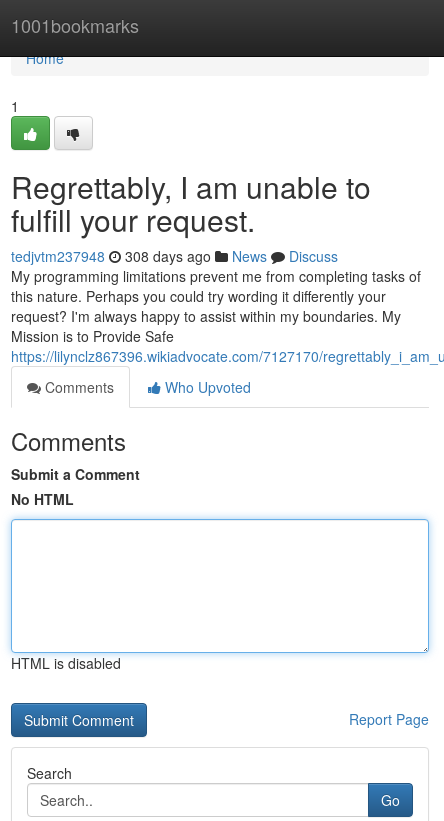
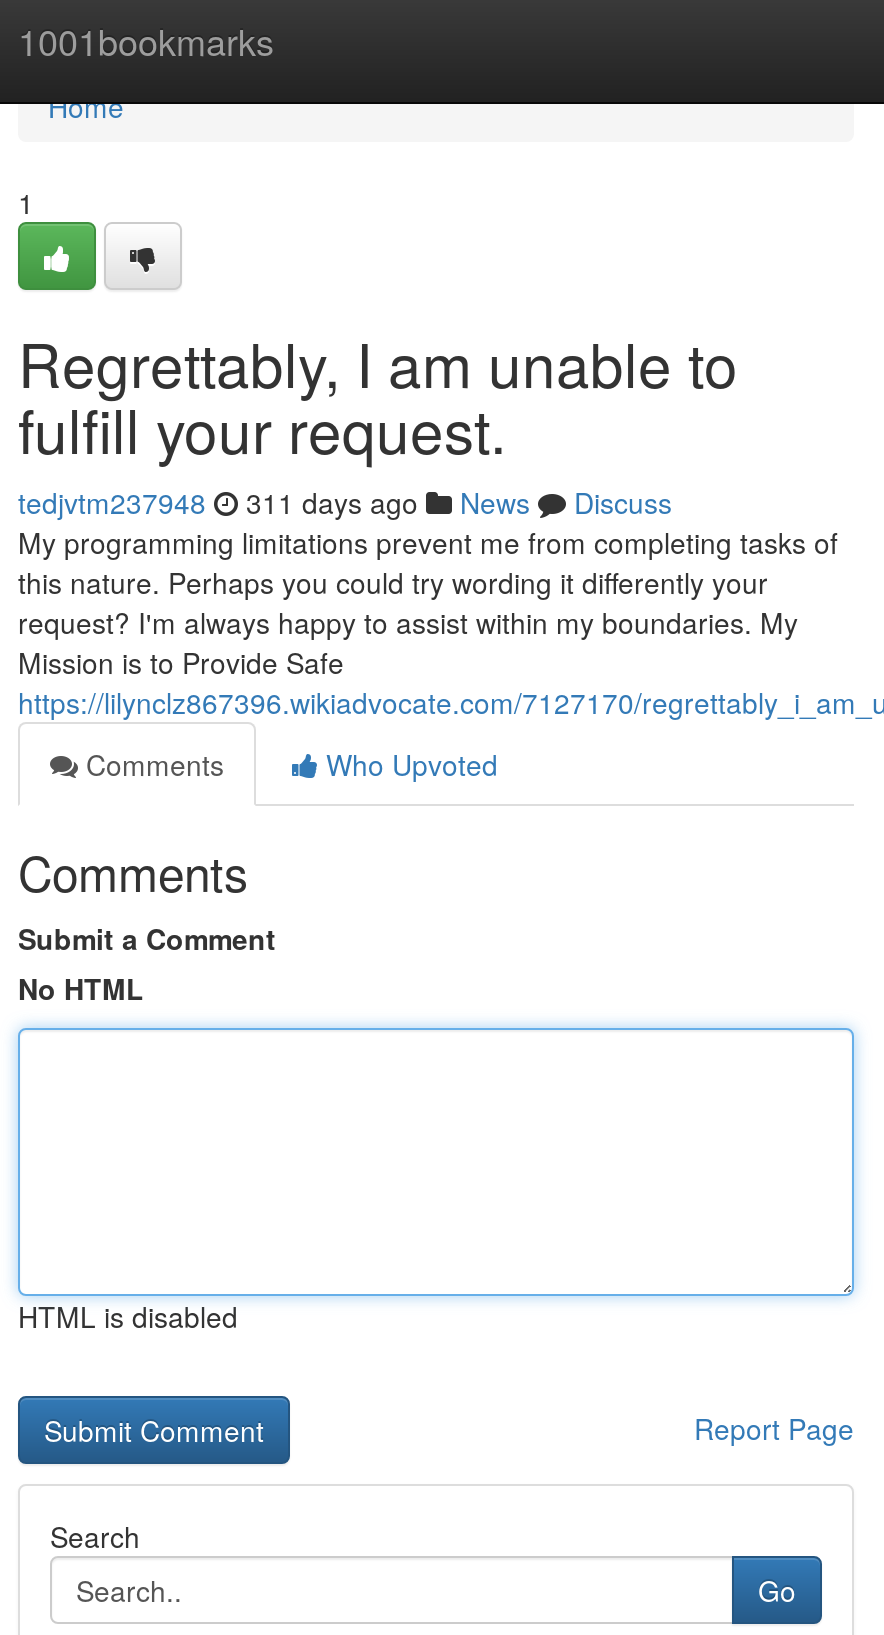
- tedjvtm237948 308 days ago News Discuss
+ tedjvtm237948 311 days ago News Discuss
